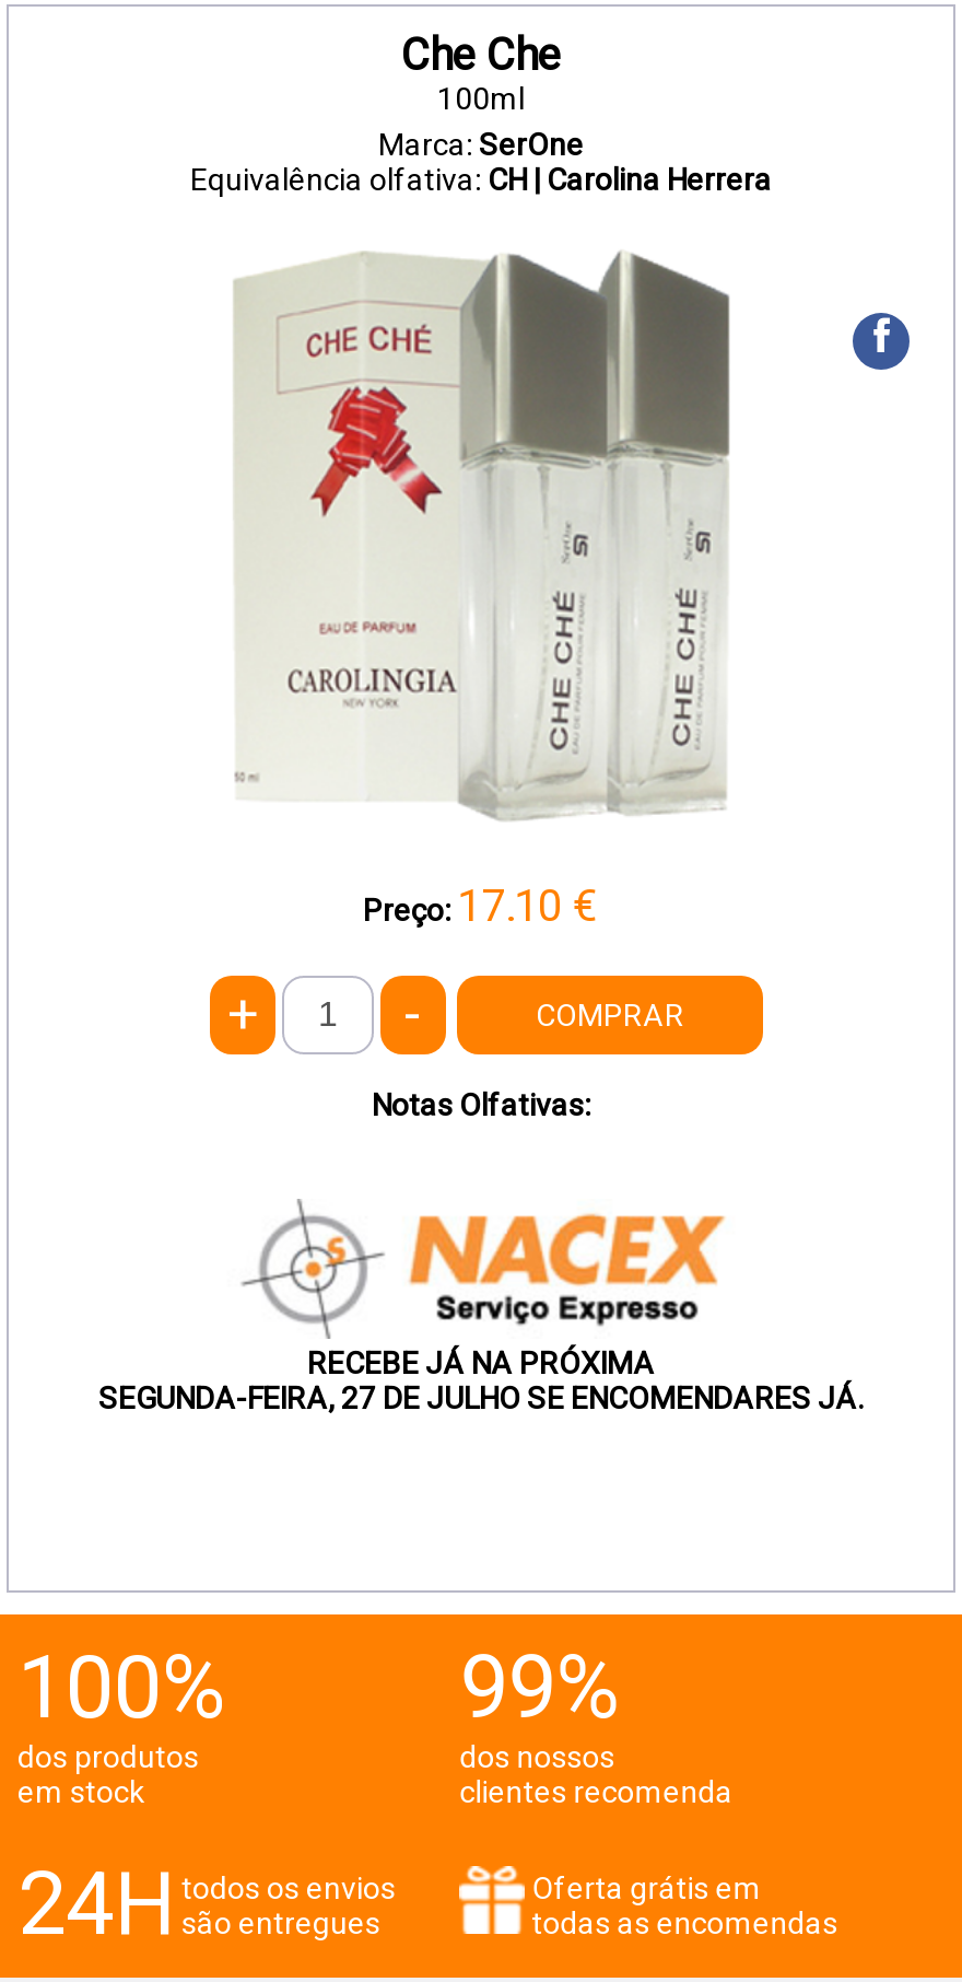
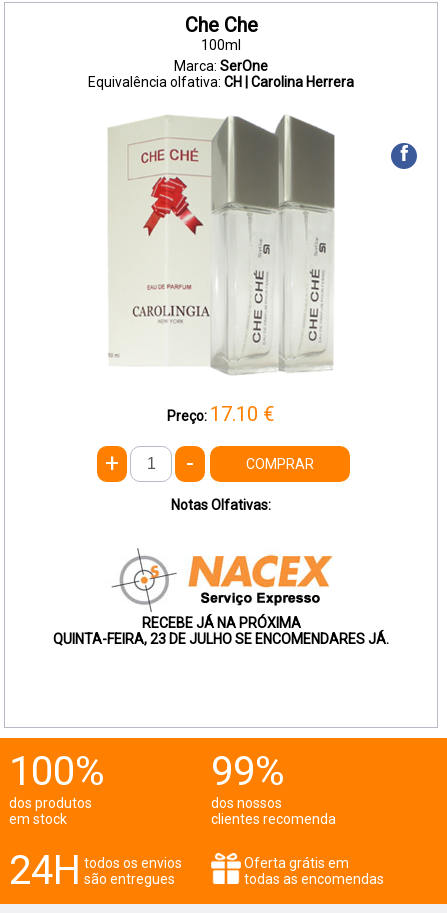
- SEGUNDA-FEIRA, 27 DE JULHO SE ENCOMENDARES JÁ.
+ QUINTA-FEIRA, 23 DE JULHO SE ENCOMENDARES JÁ.
